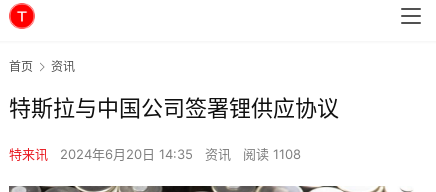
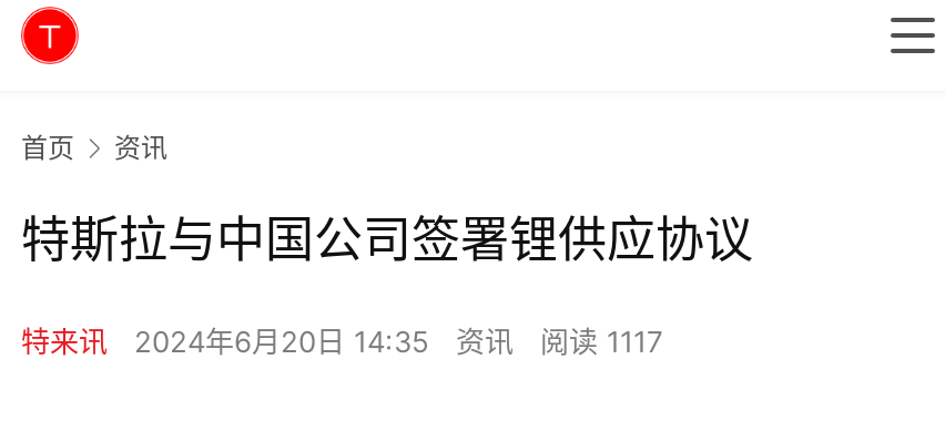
- 特来讯 2024年6月20日 14:35 资讯 阅读 1108
+ 特来讯 2024年6月20日 14:35 资讯 阅读 1117
